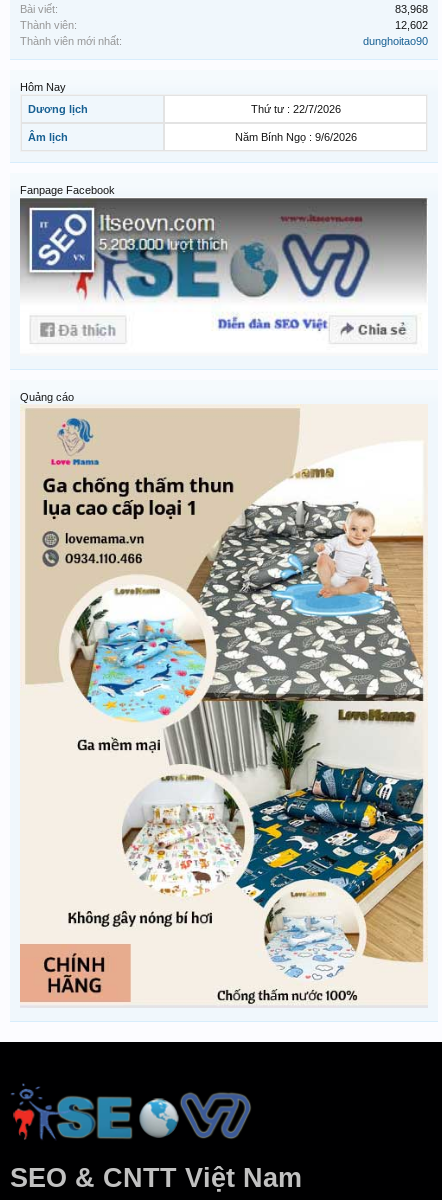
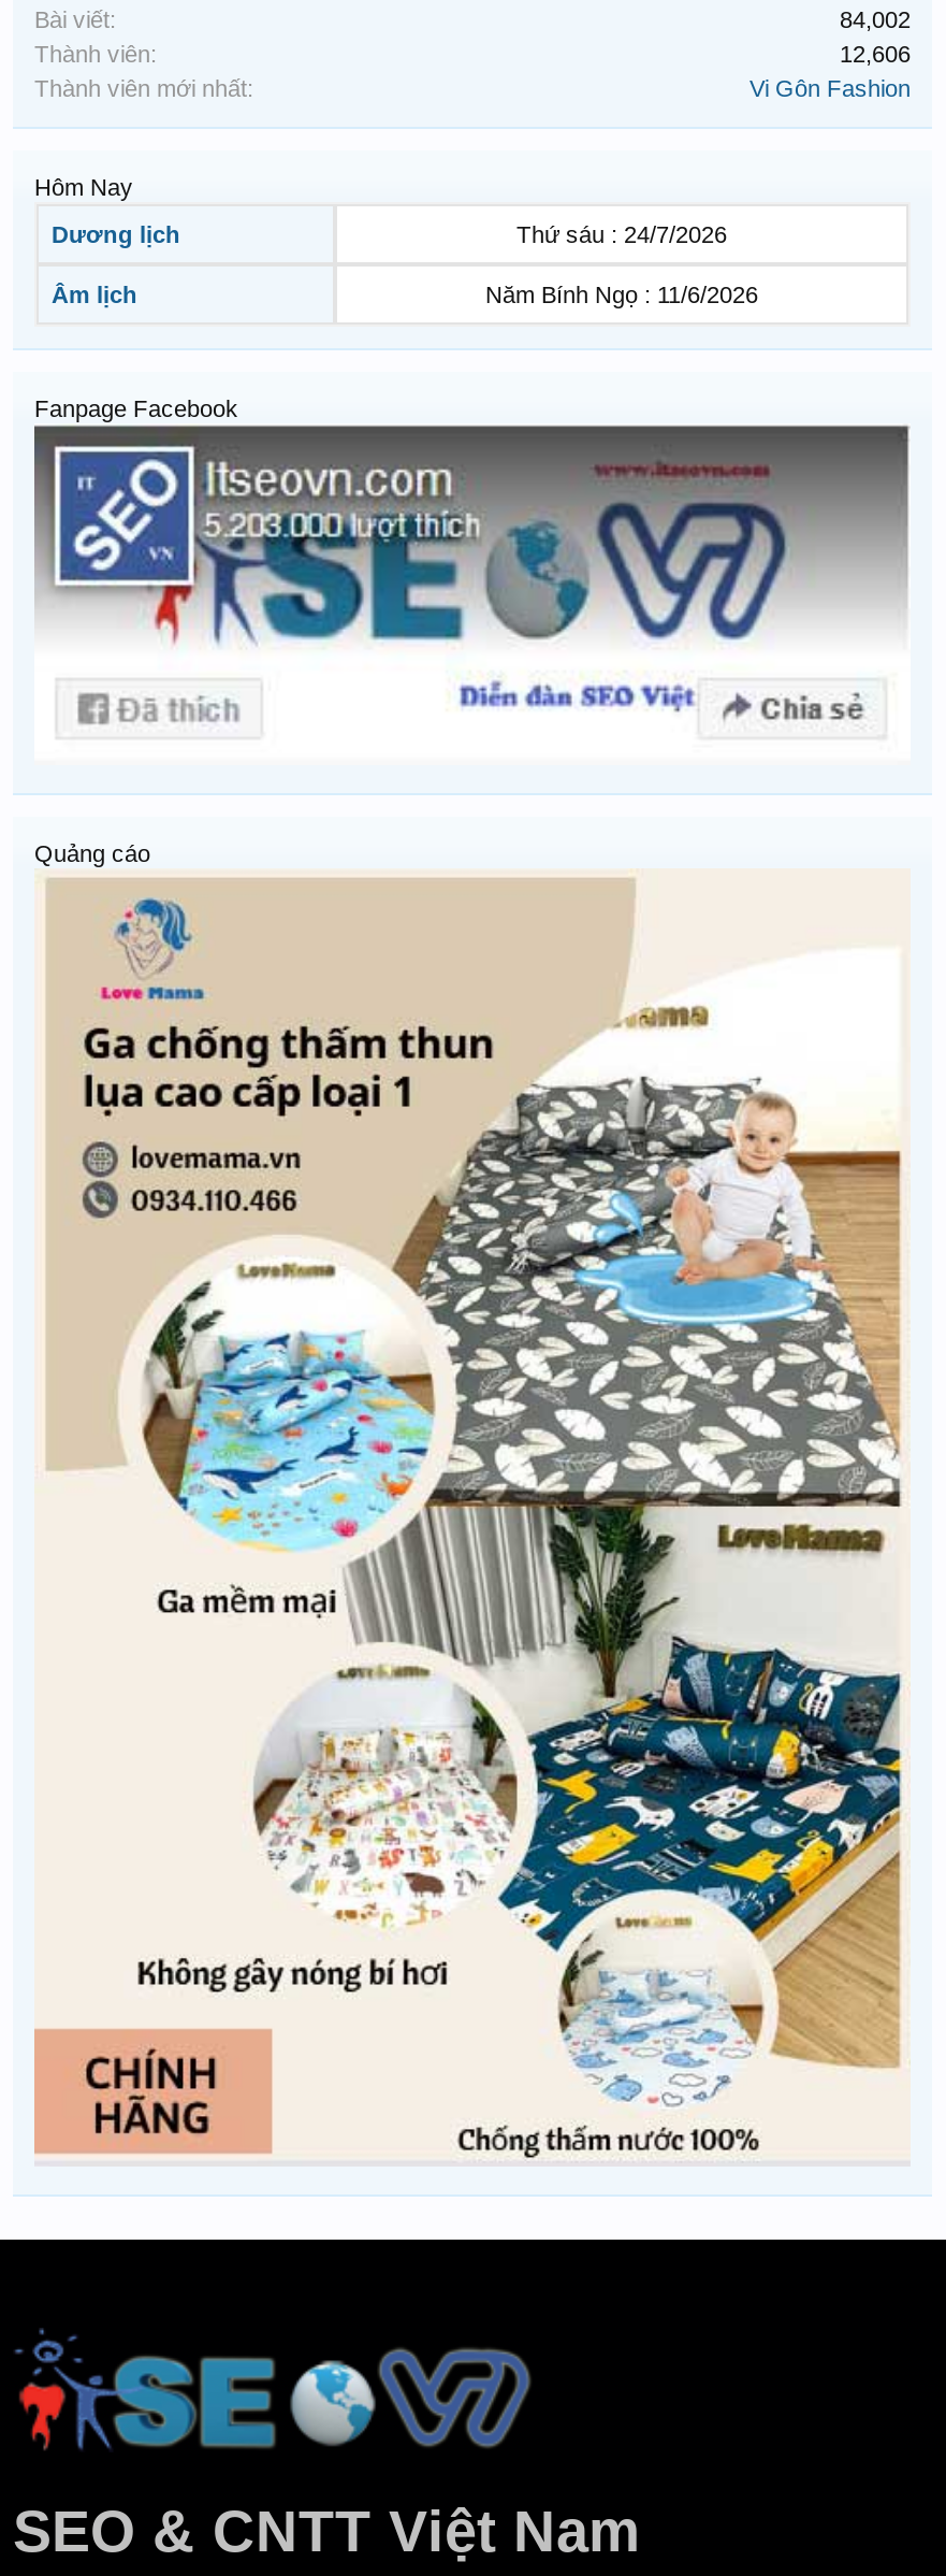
- 83,968
+ 84,002

- 12,602
+ 12,606

- dunghoitao90
+ Vi Gôn Fashion

- Thứ tư : 22/7/2026
+ Thứ sáu : 24/7/2026

- Năm Bính Ngọ : 9/6/2026
+ Năm Bính Ngọ : 11/6/2026
